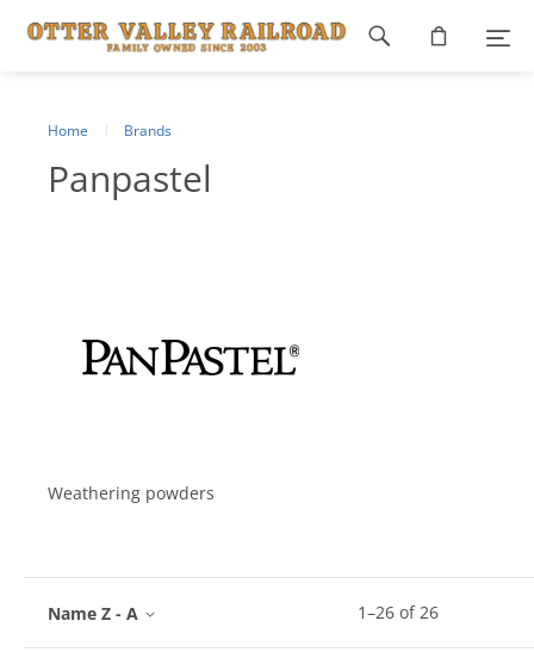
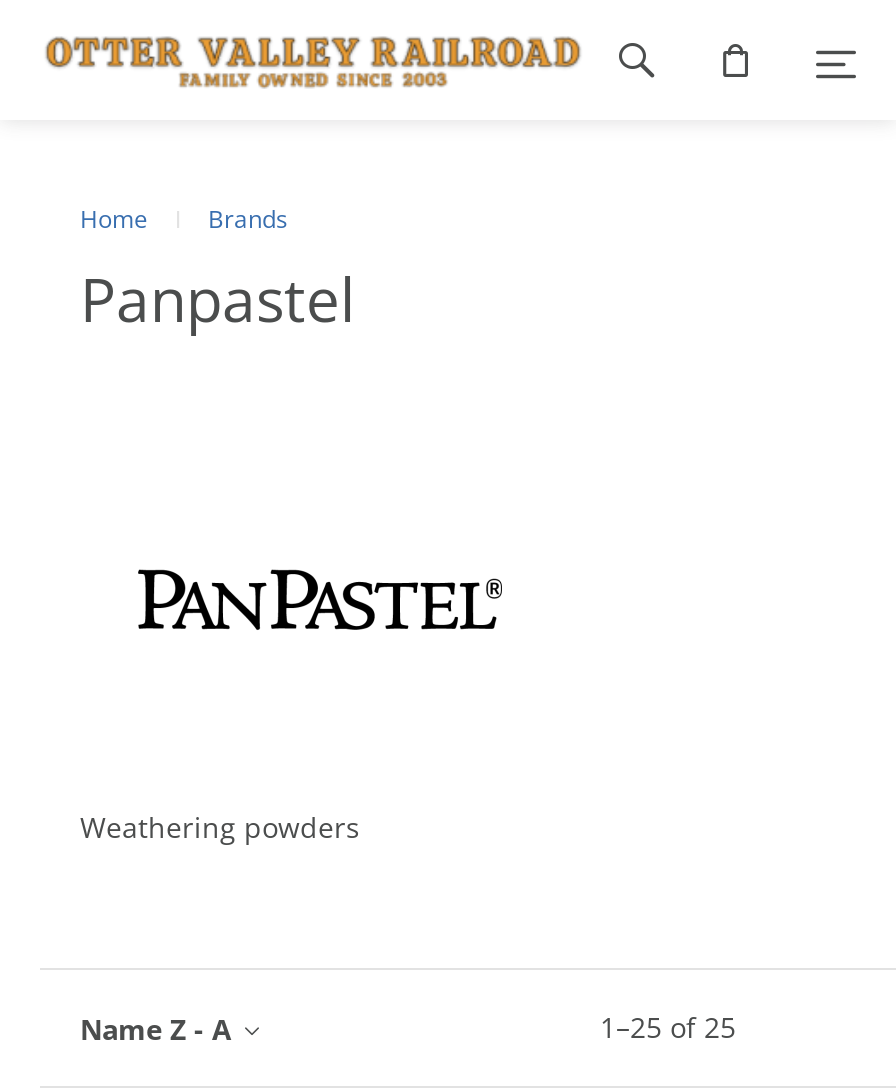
- 1 –26 of 26
+ 1 –25 of 25
